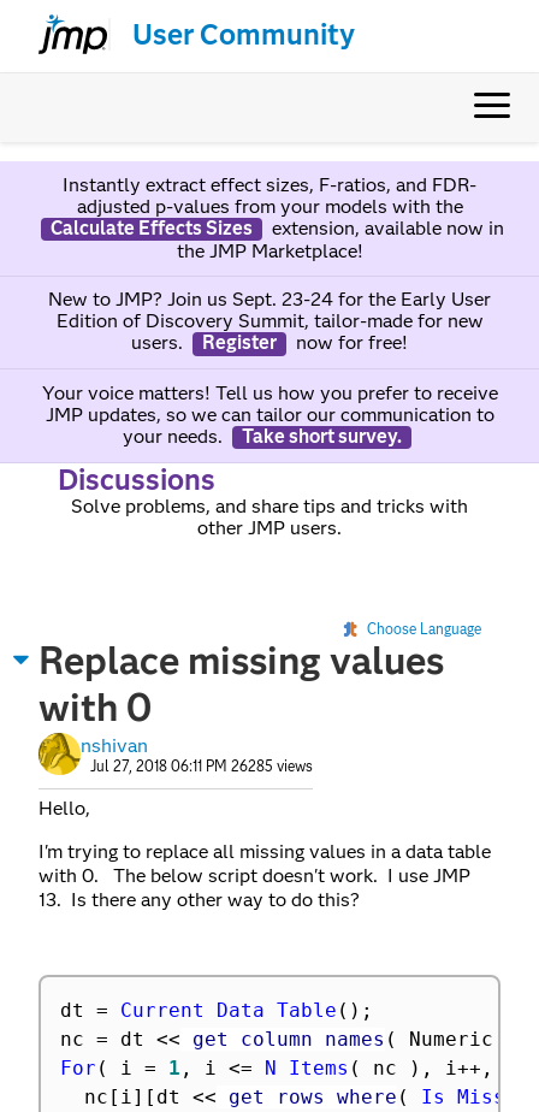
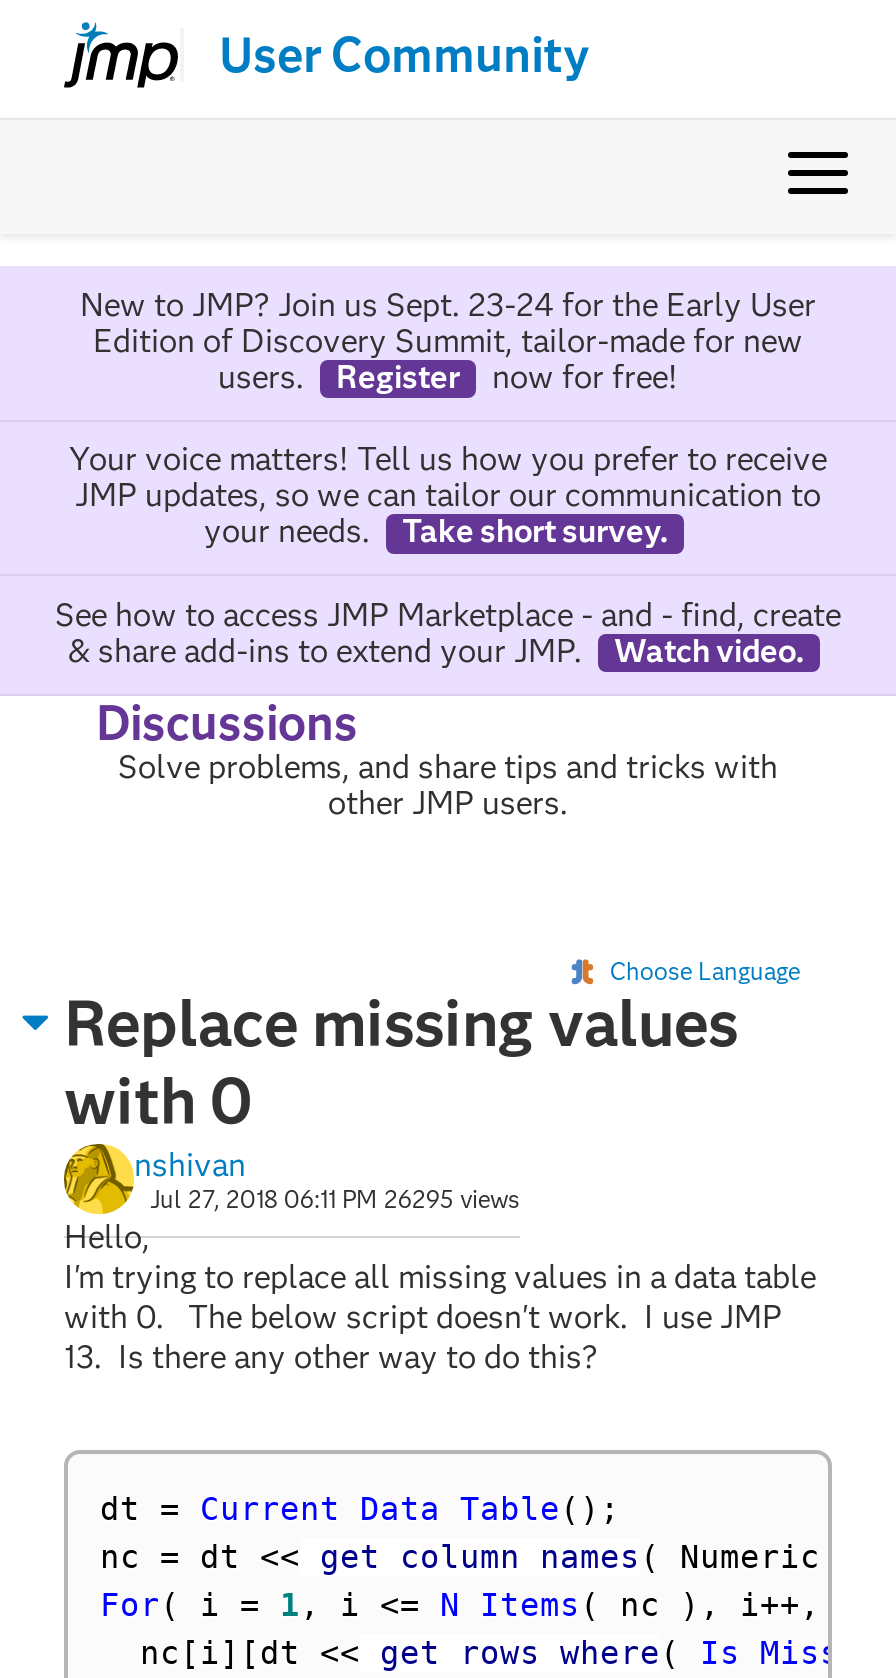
- Instantly extract effect sizes, F-ratios, and FDR-
- adjusted p-values from your models with the
- Calculate Effects Sizes
- extension, available now in
- the JMP Marketplace!

+ See how to access JMP Marketplace - and - find, create
+ & share add-ins to extend your JMP.
+ Watch video.

- Jul 27, 2018 06:11 PM 26285 views
+ Jul 27, 2018 06:11 PM 26295 views
